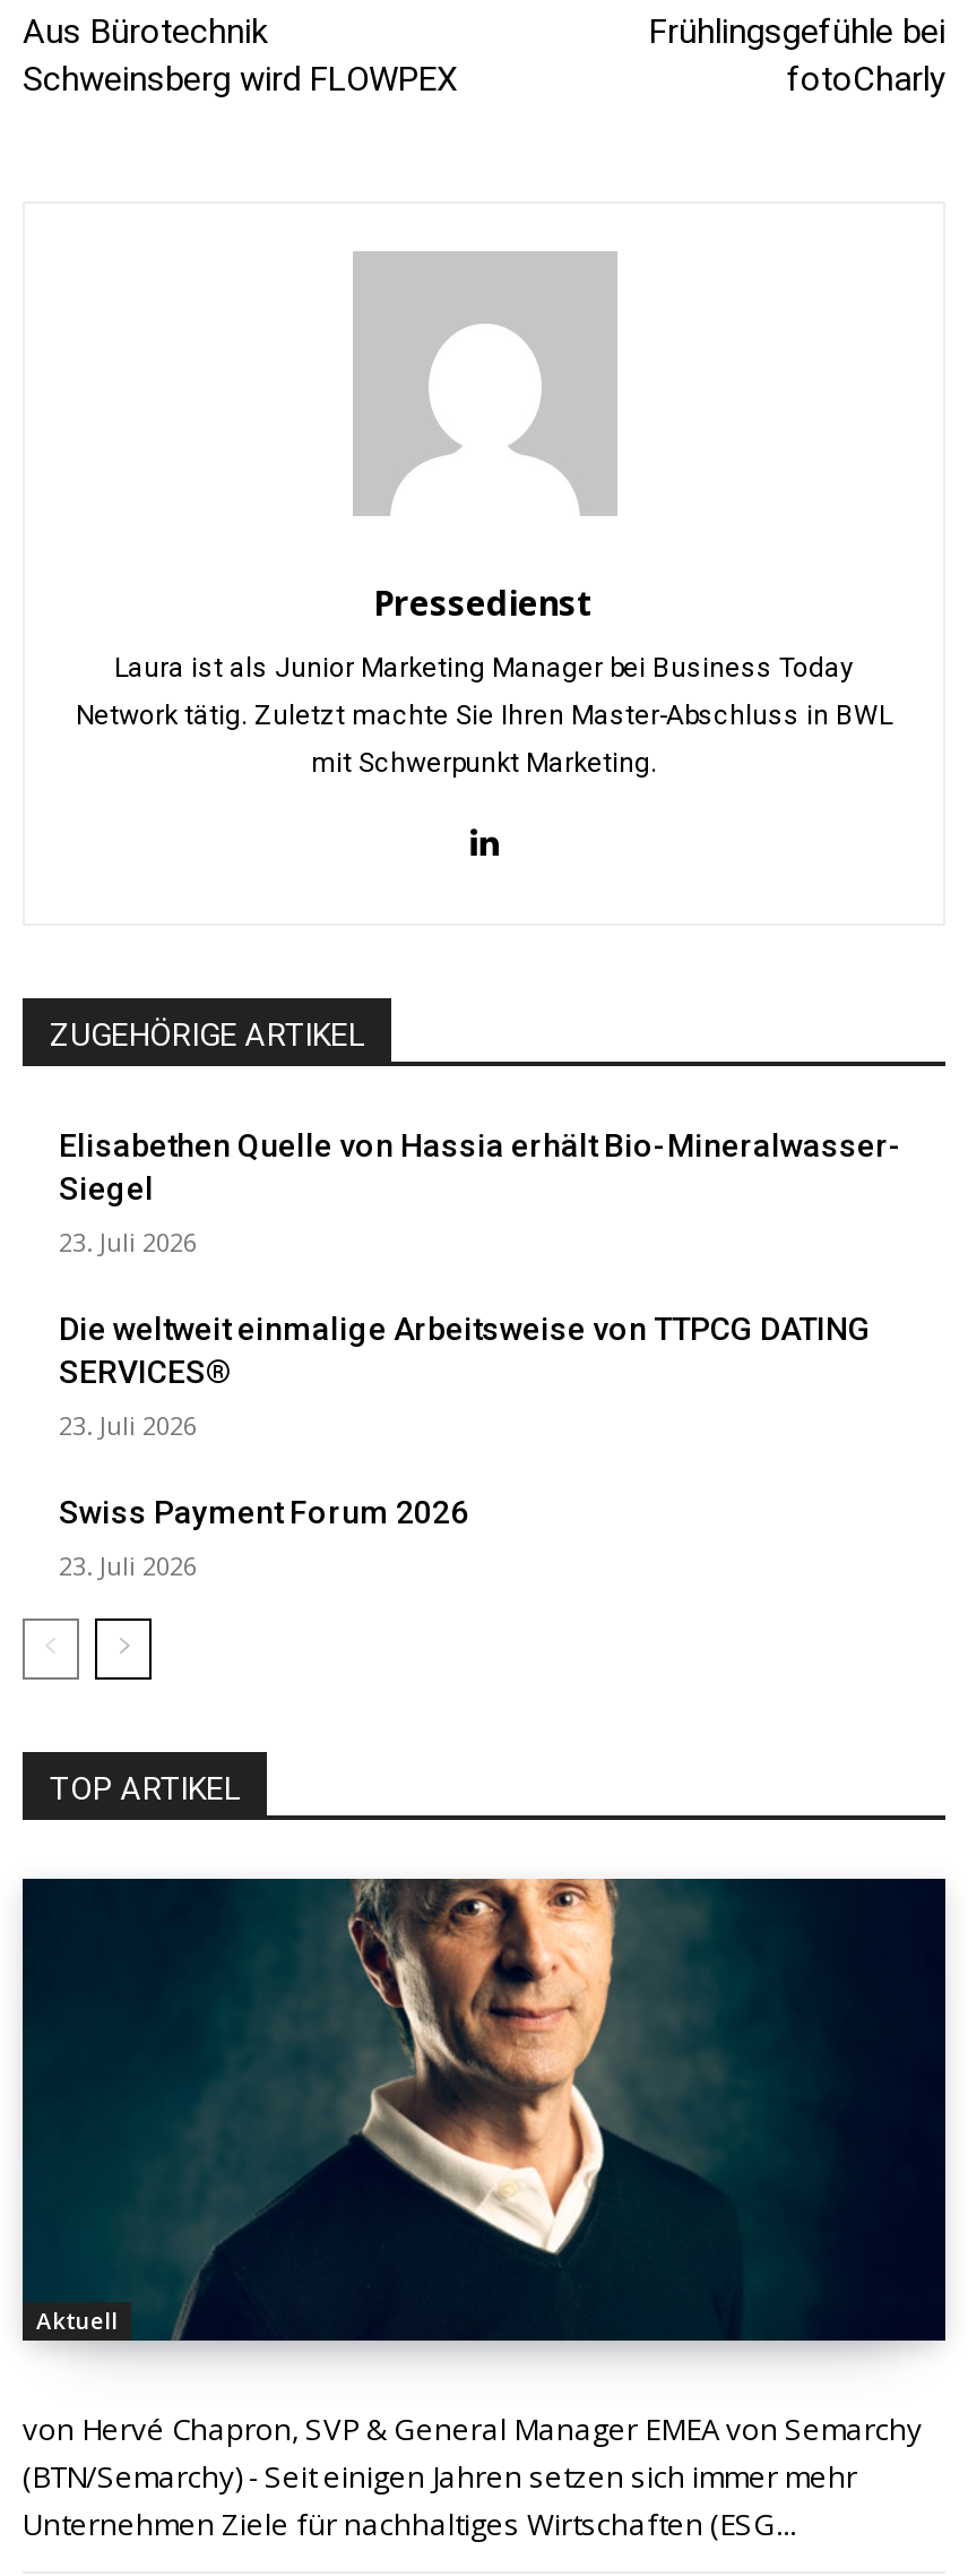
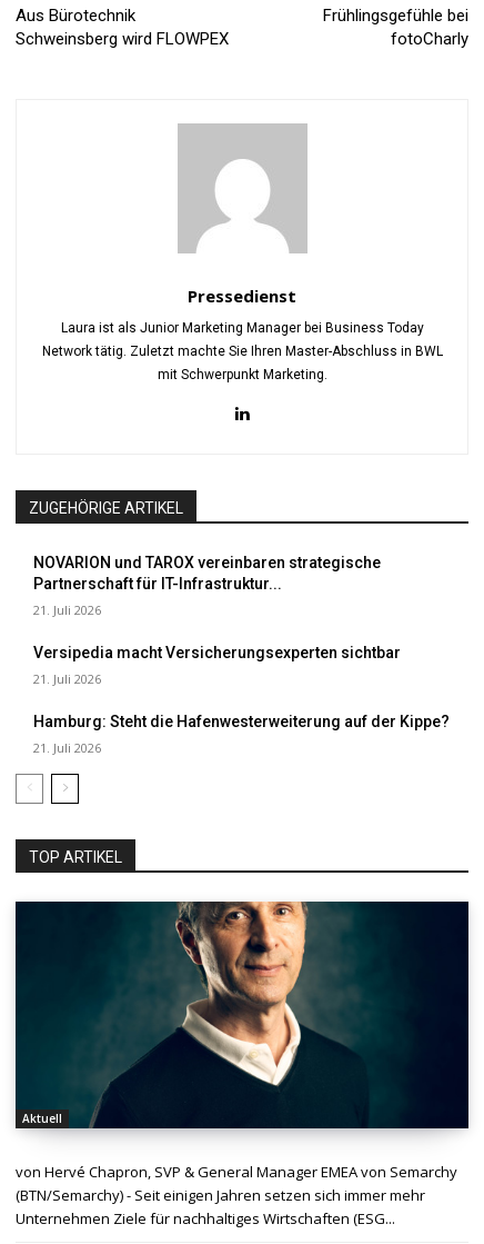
- Elisabethen Quelle von Hassia erhält Bio-Mineralwasser-
- Siegel
+ NOVARION und TAROX vereinbaren strategische
+ Partnerschaft für IT-Infrastruktur...

- 23. Juli 2026
+ 21. Juli 2026

- Die weltweit einmalige Arbeitsweise von TTPCG DATING
- SERVICES®
+ Versipedia macht Versicherungsexperten sichtbar

- 23. Juli 2026
+ 21. Juli 2026

- Swiss Payment Forum 2026
+ Hamburg: Steht die Hafenwesterweiterung auf der Kippe?

- 23. Juli 2026
+ 21. Juli 2026
